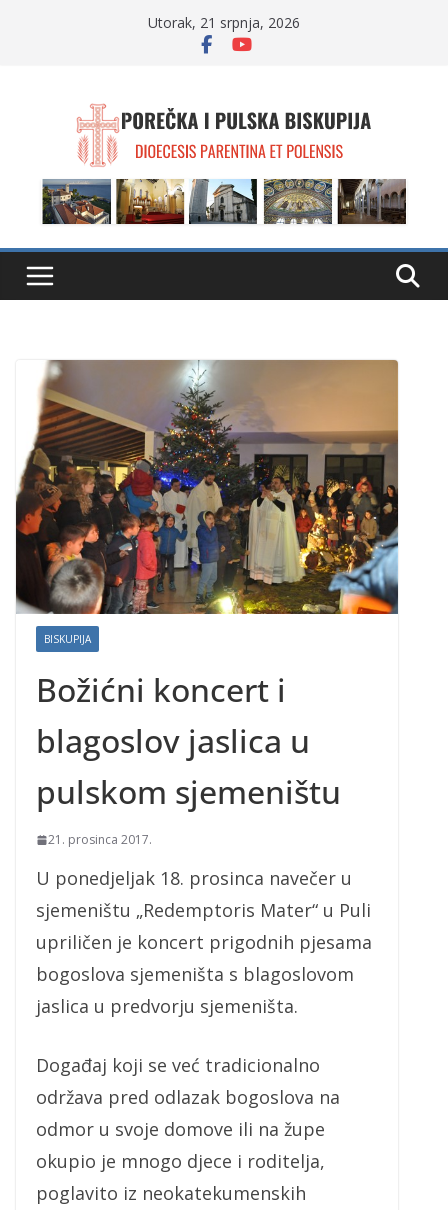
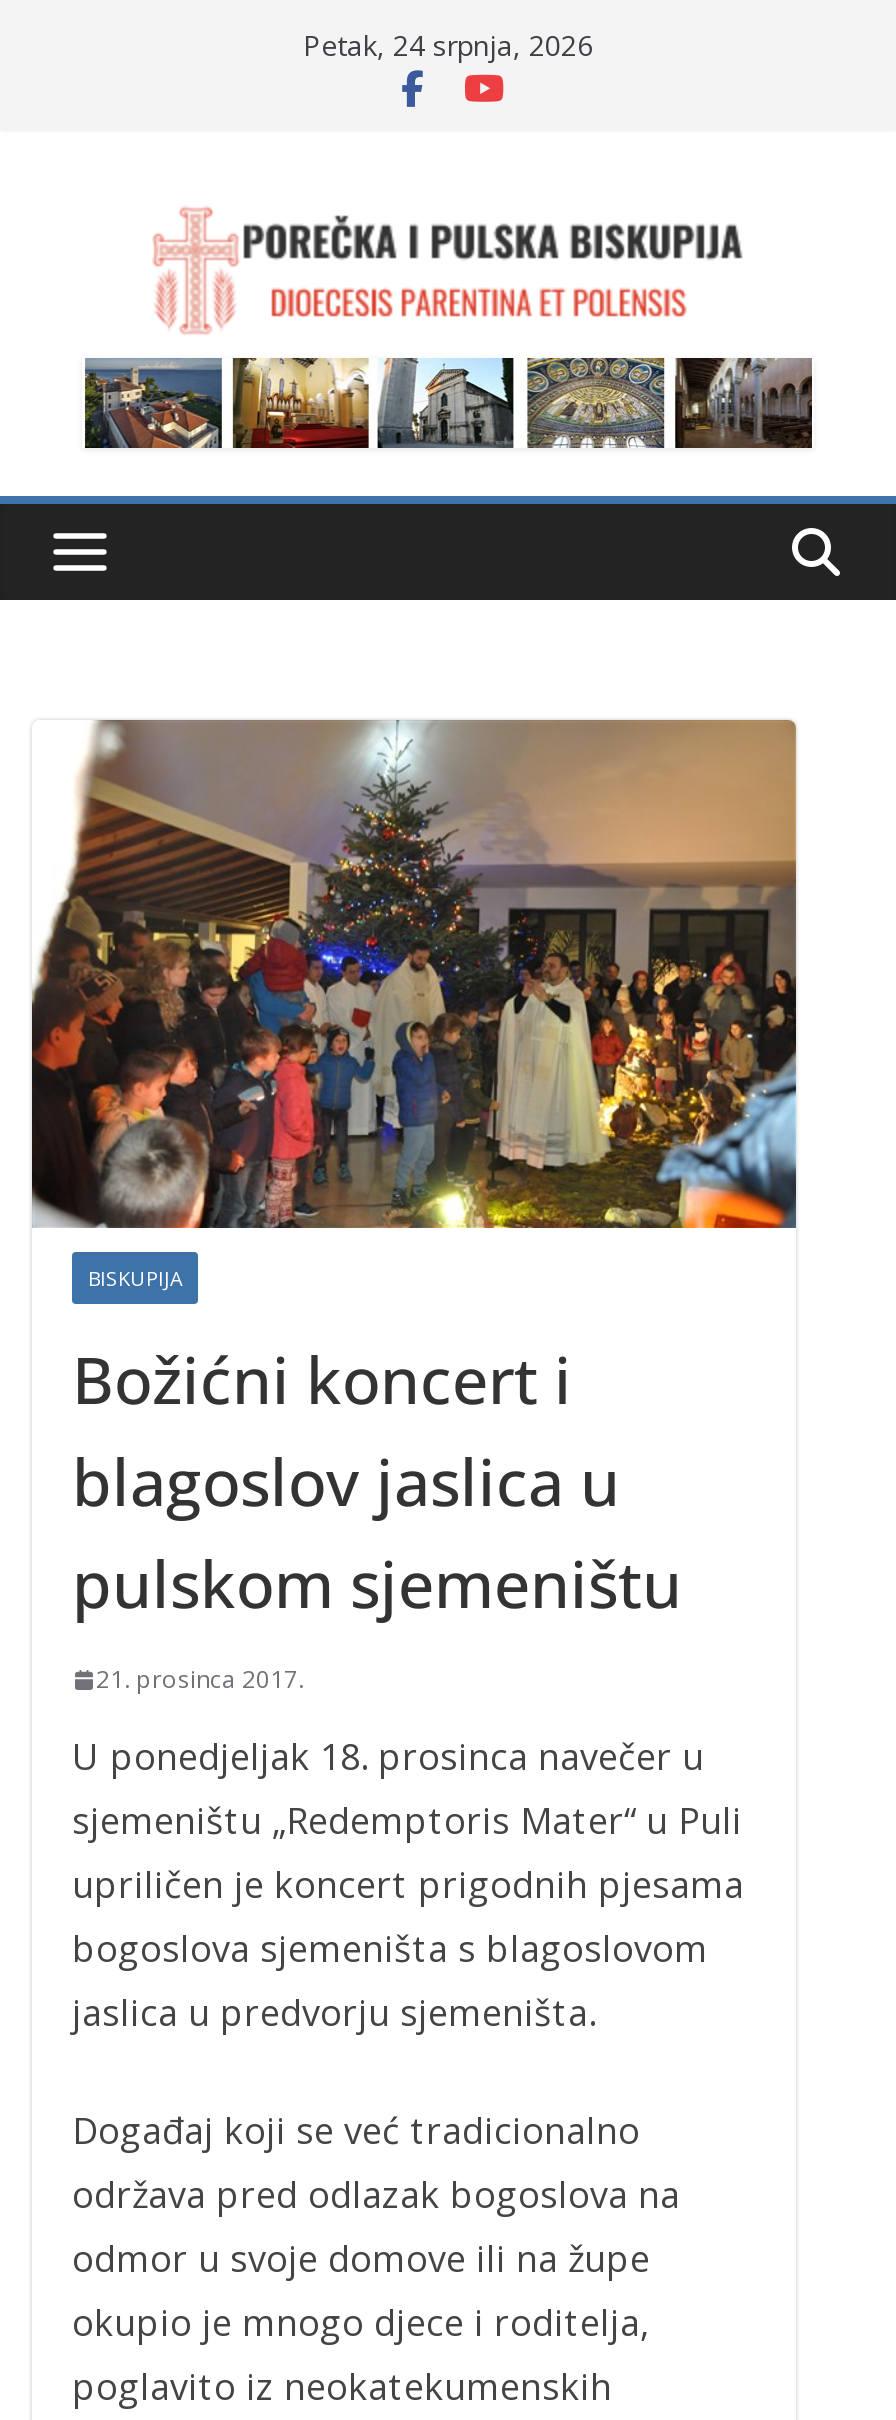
- Utorak, 21 srpnja, 2026
+ Petak, 24 srpnja, 2026
